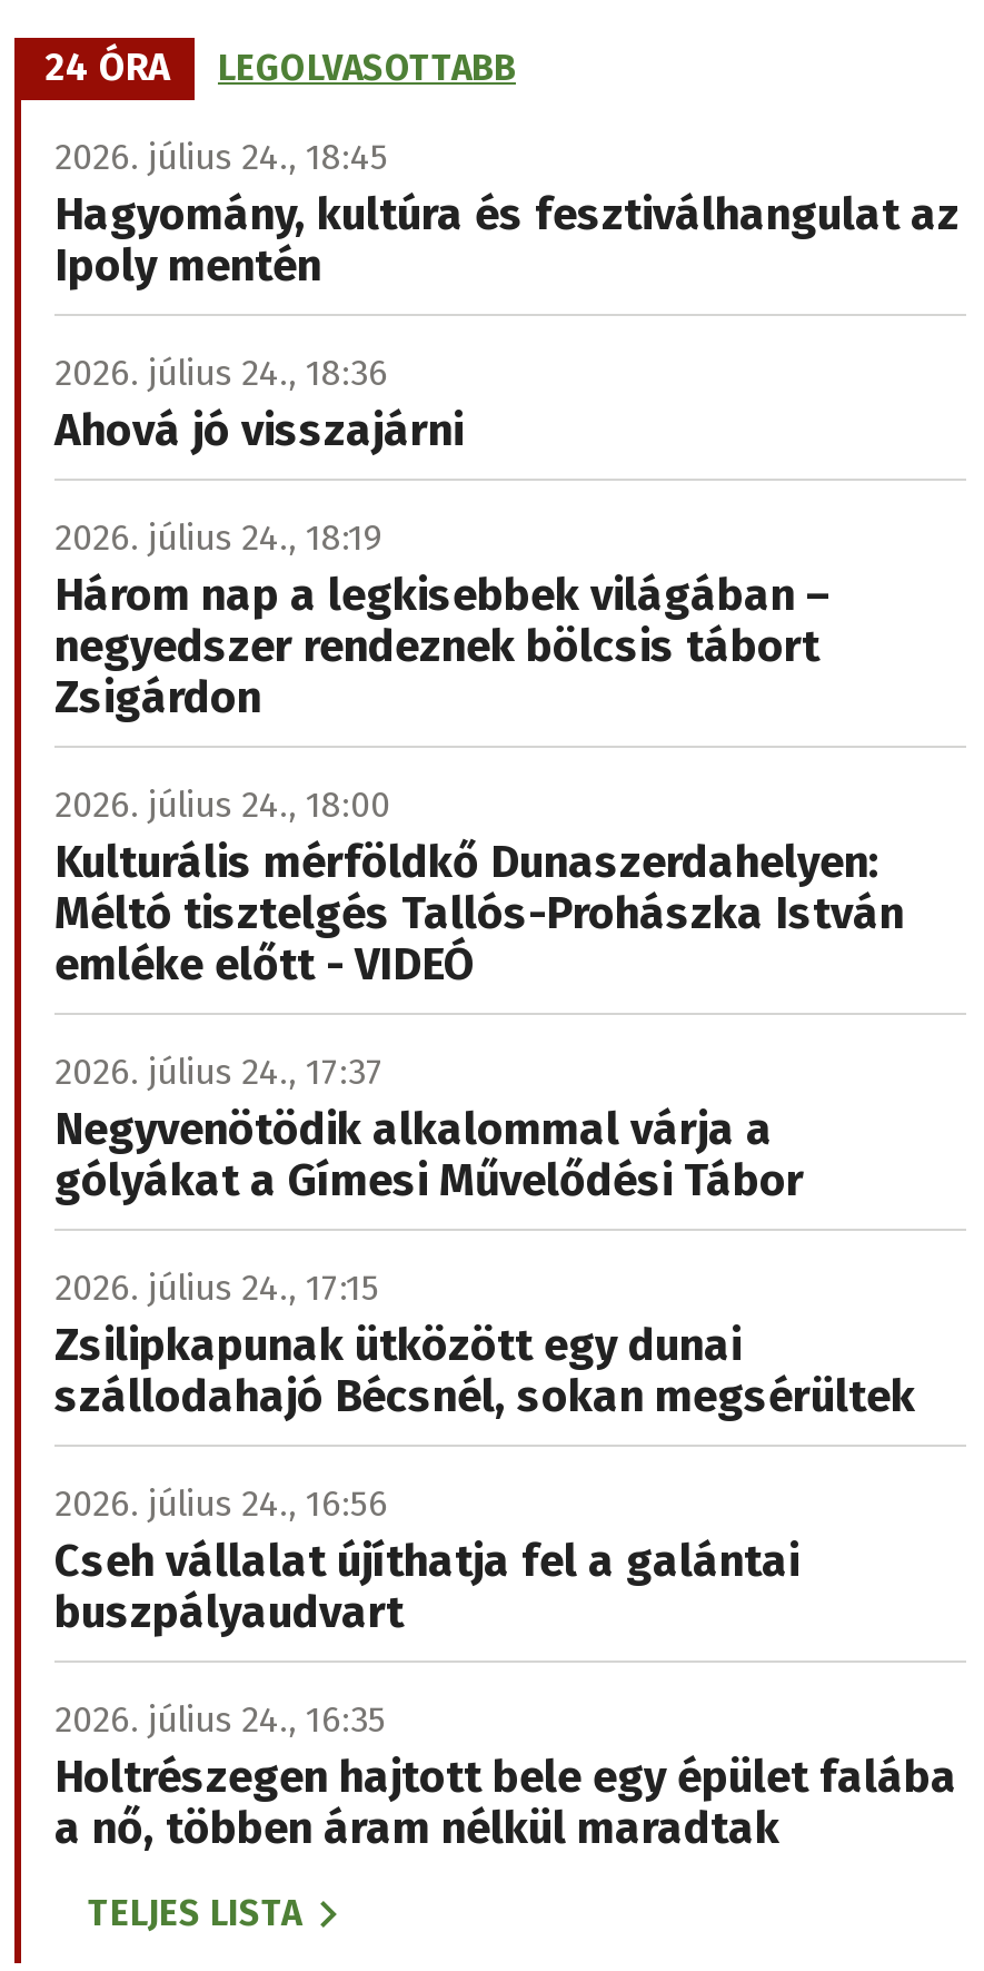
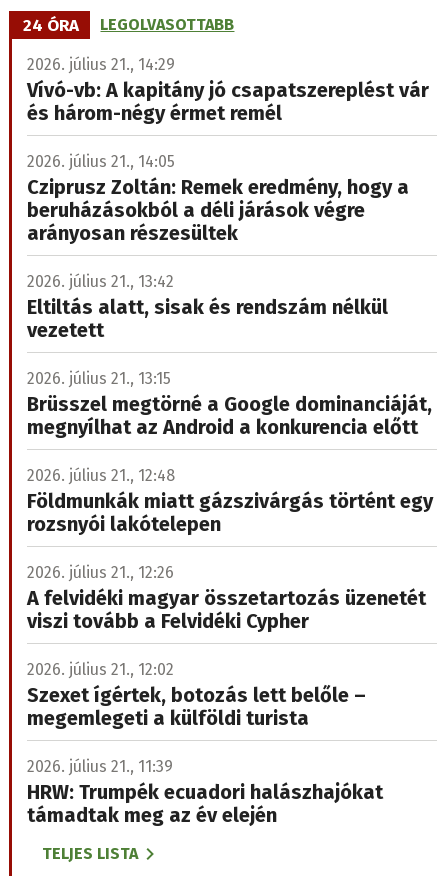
- 2026. július 24., 18:45
- Hagyomány, kultúra és fesztiválhangulat az
- Ipoly mentén
+ 2026. július 21., 14:29
+ Vívó-vb: A kapitány jó csapatszereplést vár
+ és három-négy érmet remél

- 2026. július 24., 18:36
- Ahová jó visszajárni
+ 2026. július 21., 14:05
+ Cziprusz Zoltán: Remek eredmény, hogy a
+ beruházásokból a déli járások végre
+ arányosan részesültek

- 2026. július 24., 18:19
- Három nap a legkisebbek világában –
- negyedszer rendeznek bölcsis tábort
- Zsigárdon
+ 2026. július 21., 13:42
+ Eltiltás alatt, sisak és rendszám nélkül
+ vezetett

- 2026. július 24., 18:00
- Kulturális mérföldkő Dunaszerdahelyen:
- Méltó tisztelgés Tallós-Prohászka István
- emléke előtt - VIDEÓ
+ 2026. július 21., 13:15
+ Brüsszel megtörné a Google dominanciáját,
+ megnyílhat az Android a konkurencia előtt

- 2026. július 24., 17:37
- Negyvenötödik alkalommal várja a
- gólyákat a Gímesi Művelődési Tábor
+ 2026. július 21., 12:48
+ Földmunkák miatt gázszivárgás történt egy
+ rozsnyói lakótelepen

- 2026. július 24., 17:15
- Zsilipkapunak ütközött egy dunai
- szállodahajó Bécsnél, sokan megsérültek
+ 2026. július 21., 12:26
+ A felvidéki magyar összetartozás üzenetét
+ viszi tovább a Felvidéki Cypher

- 2026. július 24., 16:56
- Cseh vállalat újíthatja fel a galántai
- buszpályaudvart
+ 2026. július 21., 12:02
+ Szexet ígértek, botozás lett belőle –
+ megemlegeti a külföldi turista

- 2026. július 24., 16:35
- Holtrészegen hajtott bele egy épület falába
- a nő, többen áram nélkül maradtak
+ 2026. július 21., 11:39
+ HRW: Trumpék ecuadori halászhajókat
+ támadtak meg az év elején
